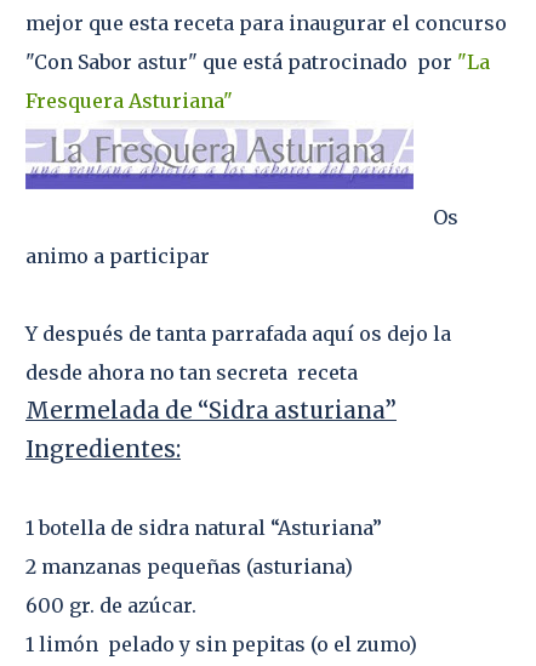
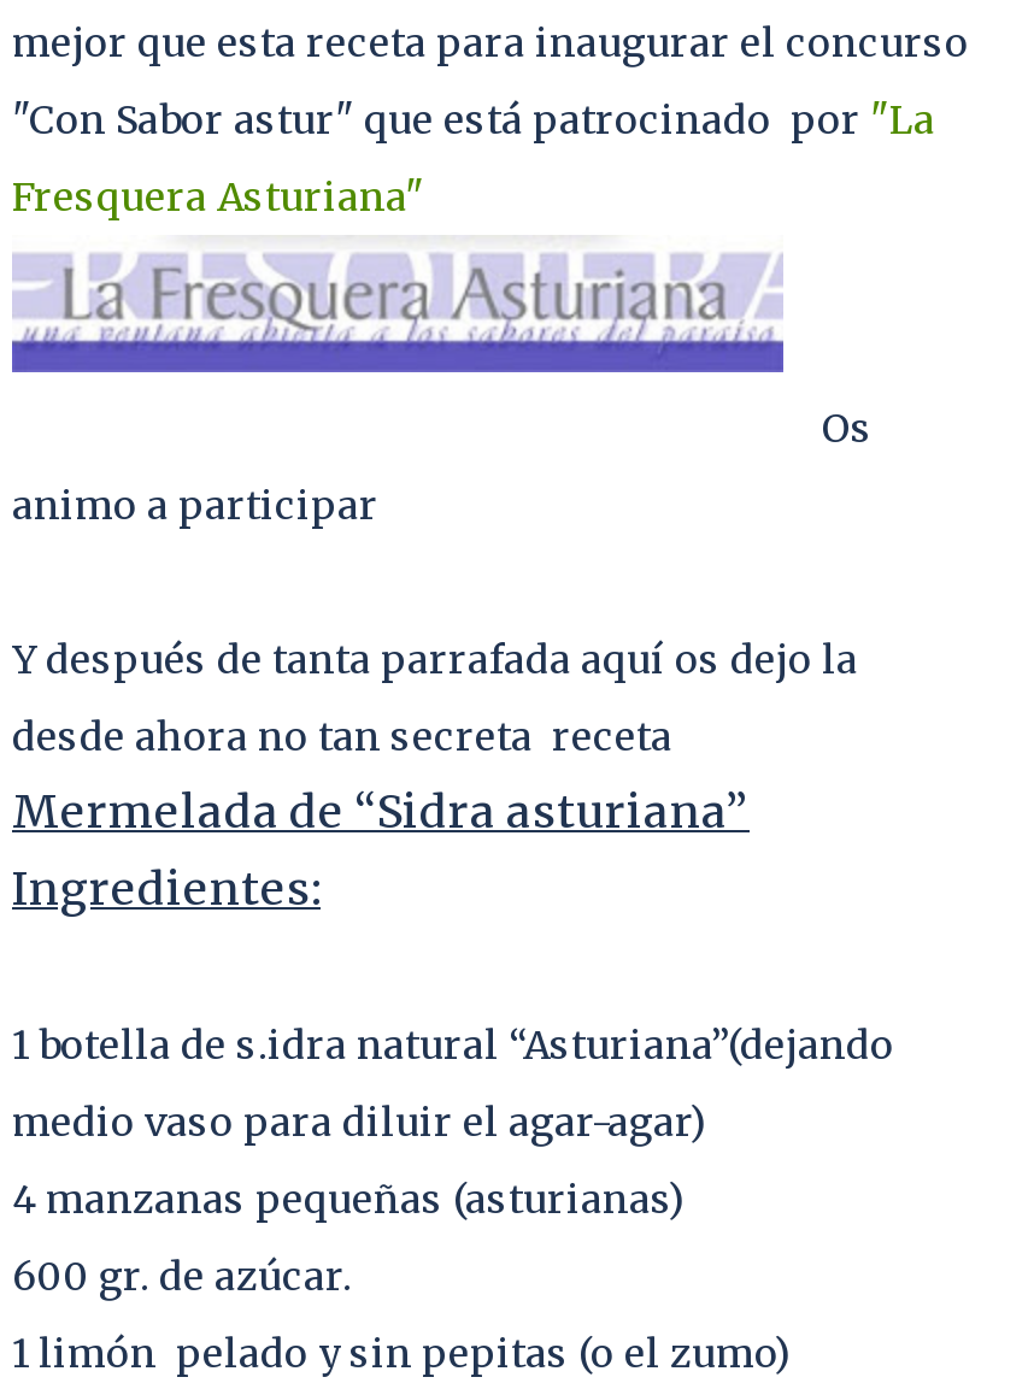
- 1 botella de sidra natural “Asturiana”
- 2 manzanas pequeñas (asturiana)
+ 1 botella de s.idra natural “Asturiana”(dejando
+ medio vaso para diluir el agar-agar)
+ 4 manzanas pequeñas (asturianas)
